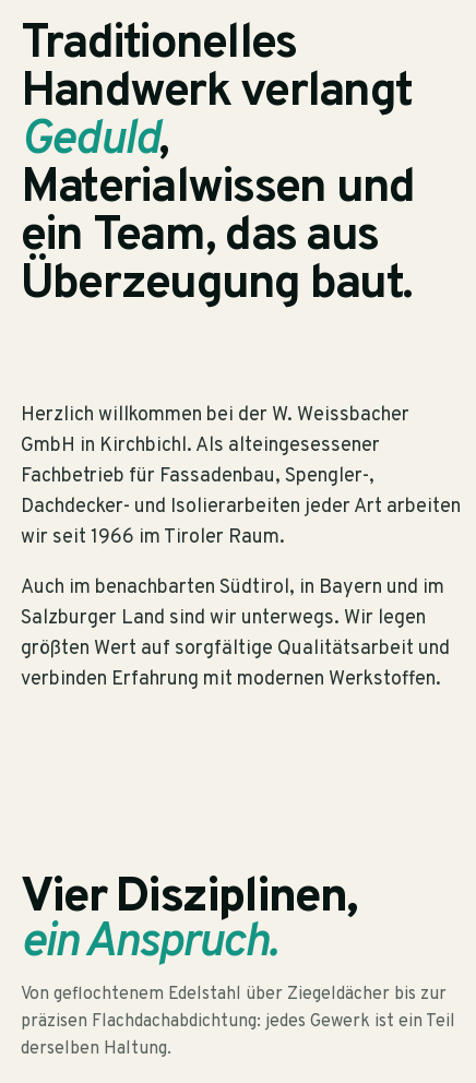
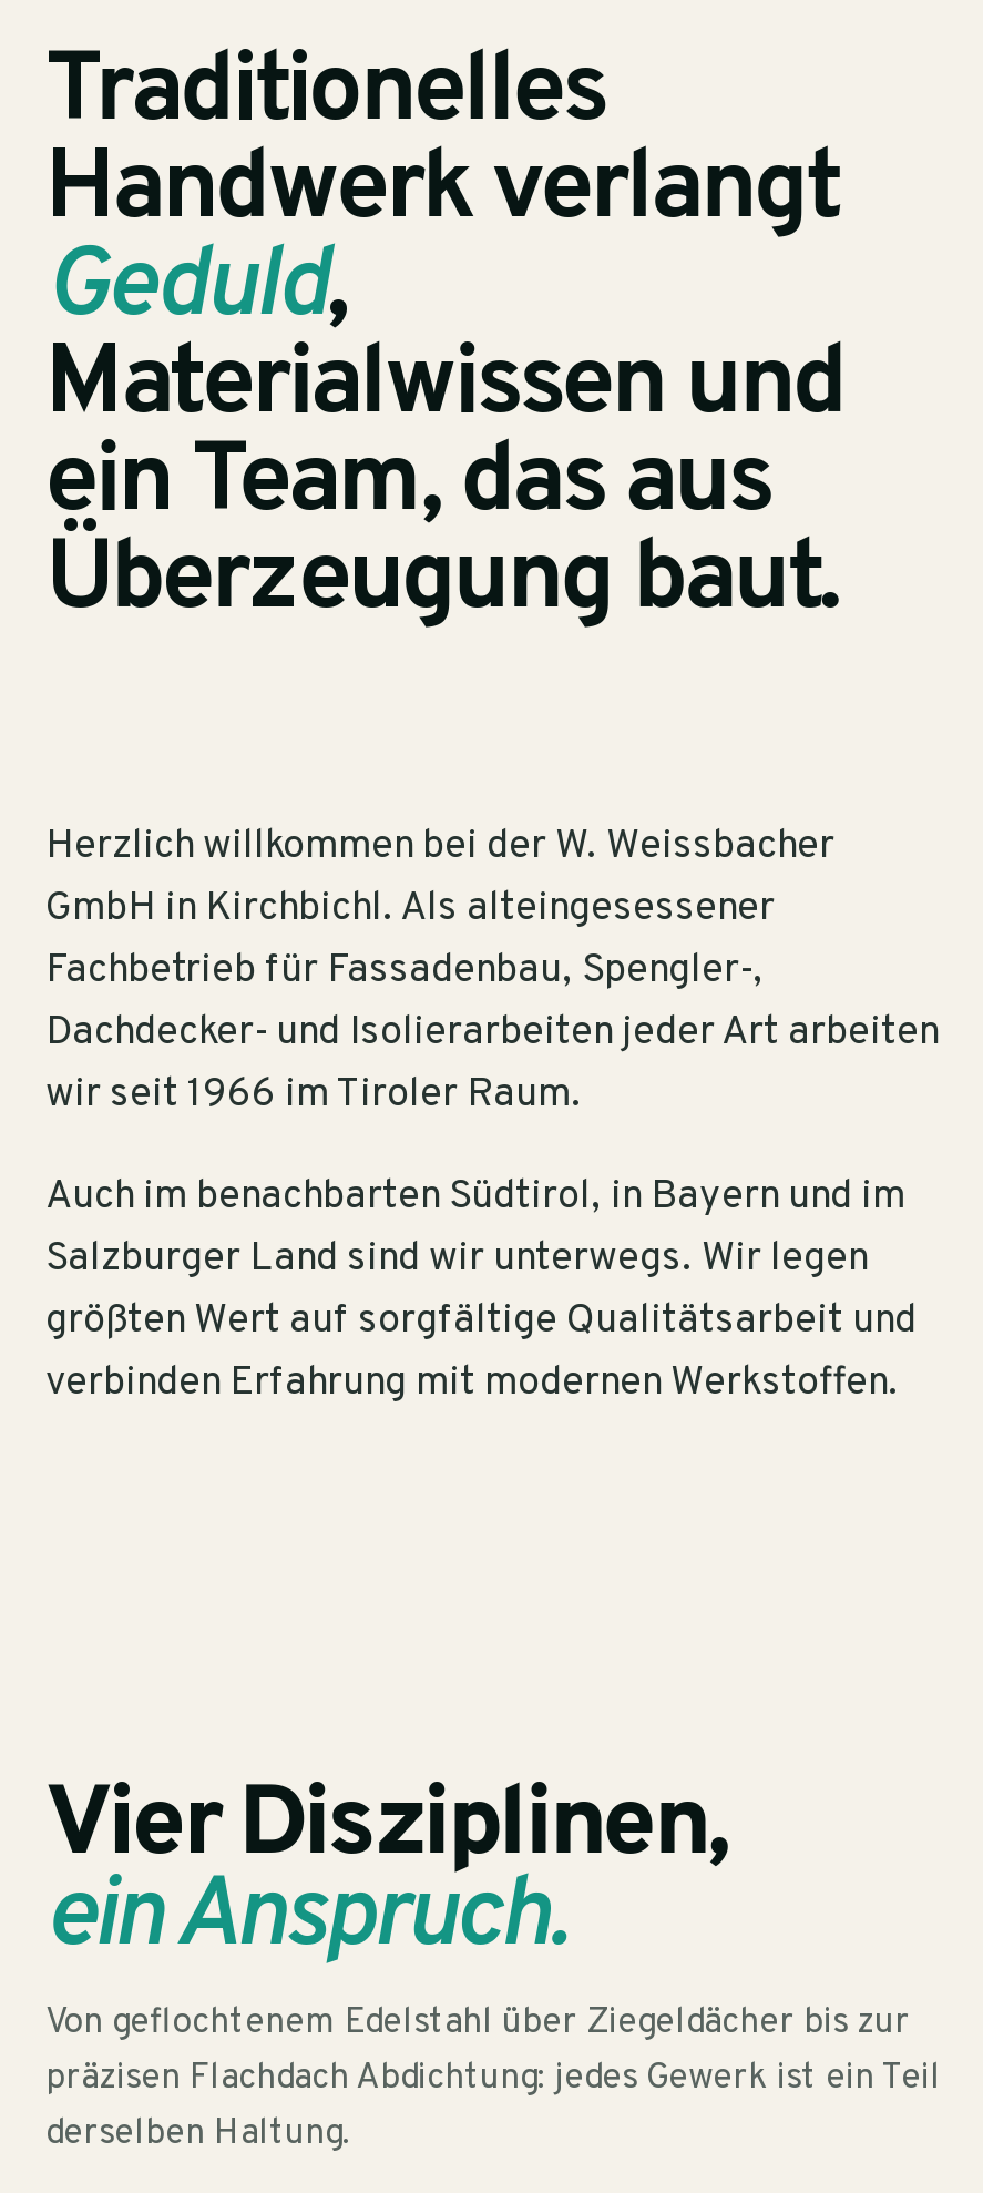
- präzisen Flachdachabdichtung: jedes Gewerk ist ein Teil
+ präzisen Flachdach Abdichtung: jedes Gewerk ist ein Teil
